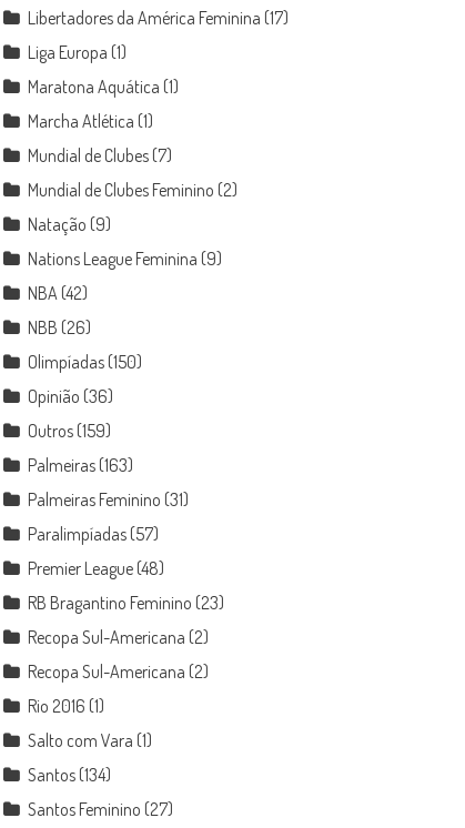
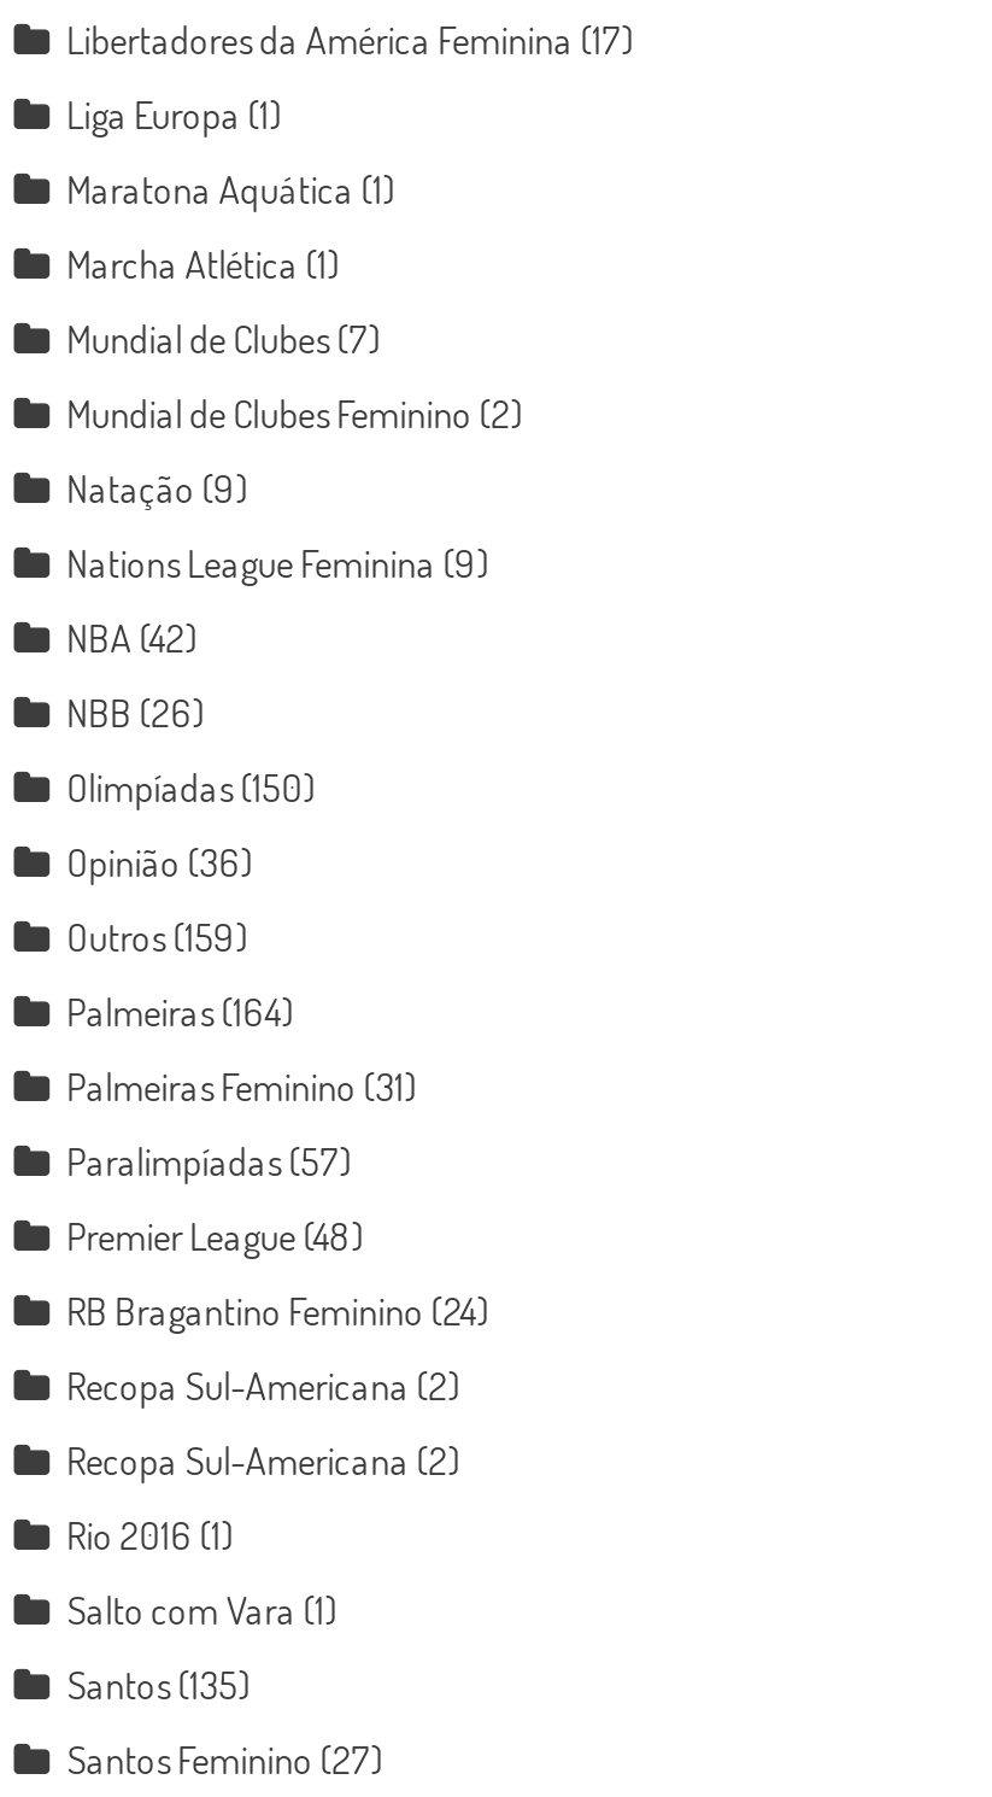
- Palmeiras (163)
+ Palmeiras (164)

- RB Bragantino Feminino (23)
+ RB Bragantino Feminino (24)

- Santos (134)
+ Santos (135)
